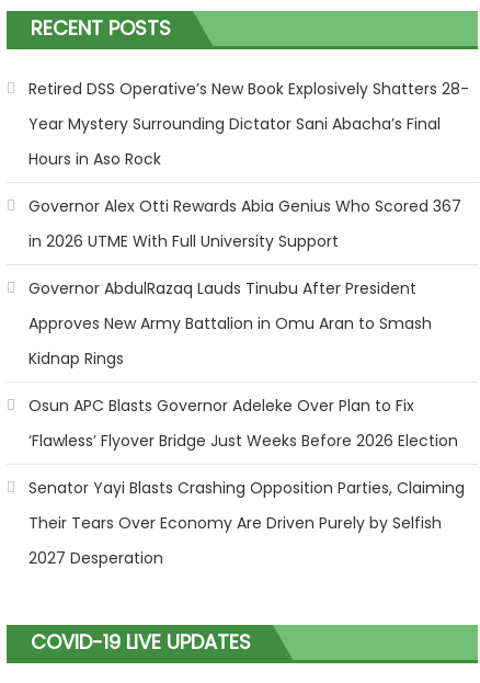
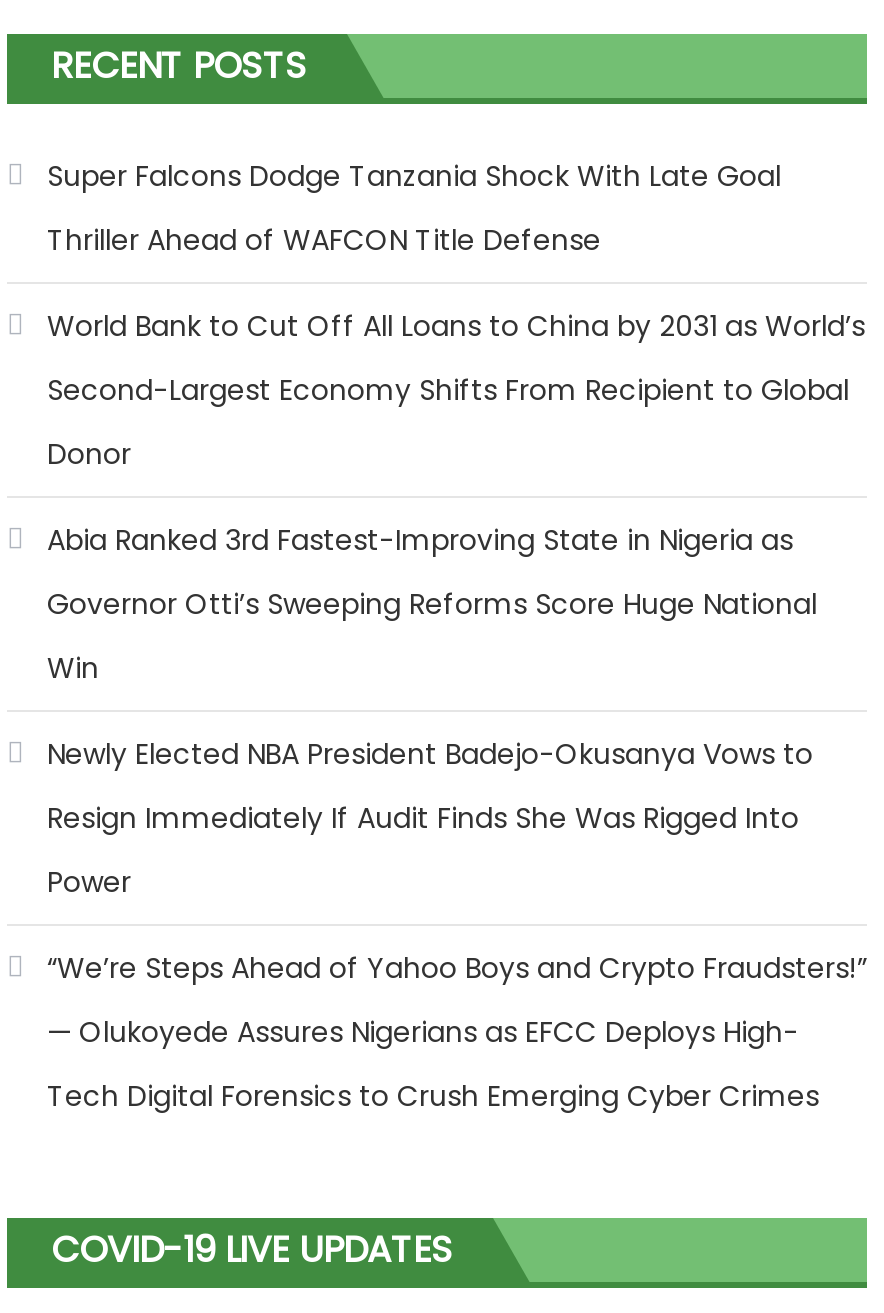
- Retired DSS Operative’s New Book Explosively Shatters 28-
- Year Mystery Surrounding Dictator Sani Abacha’s Final
- Hours in Aso Rock
- Governor Alex Otti Rewards Abia Genius Who Scored 367
- in 2026 UTME With Full University Support
- Governor AbdulRazaq Lauds Tinubu After President
- Approves New Army Battalion in Omu Aran to Smash
- Kidnap Rings
- Osun APC Blasts Governor Adeleke Over Plan to Fix
- ‘Flawless’ Flyover Bridge Just Weeks Before 2026 Election
- Senator Yayi Blasts Crashing Opposition Parties, Claiming
- Their Tears Over Economy Are Driven Purely by Selfish
- 2027 Desperation
+ Super Falcons Dodge Tanzania Shock With Late Goal
+ Thriller Ahead of WAFCON Title Defense
+ World Bank to Cut Off All Loans to China by 2031 as World’s
+ Second-Largest Economy Shifts From Recipient to Global
+ Donor
+ Abia Ranked 3rd Fastest-Improving State in Nigeria as
+ Governor Otti’s Sweeping Reforms Score Huge National
+ Win
+ Newly Elected NBA President Badejo-Okusanya Vows to
+ Resign Immediately If Audit Finds She Was Rigged Into
+ Power
+ “We’re Steps Ahead of Yahoo Boys and Crypto Fraudsters!”
+ — Olukoyede Assures Nigerians as EFCC Deploys High-
+ Tech Digital Forensics to Crush Emerging Cyber Crimes
